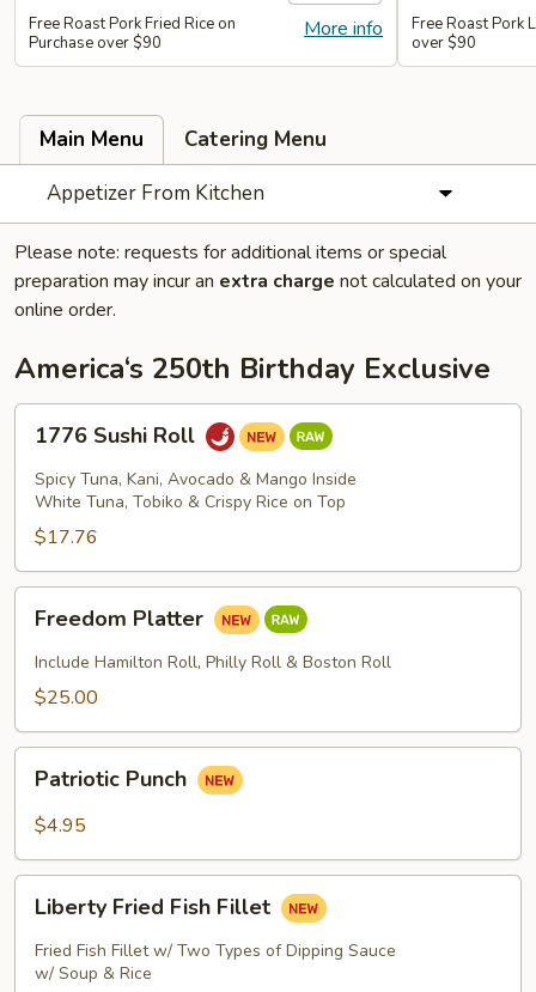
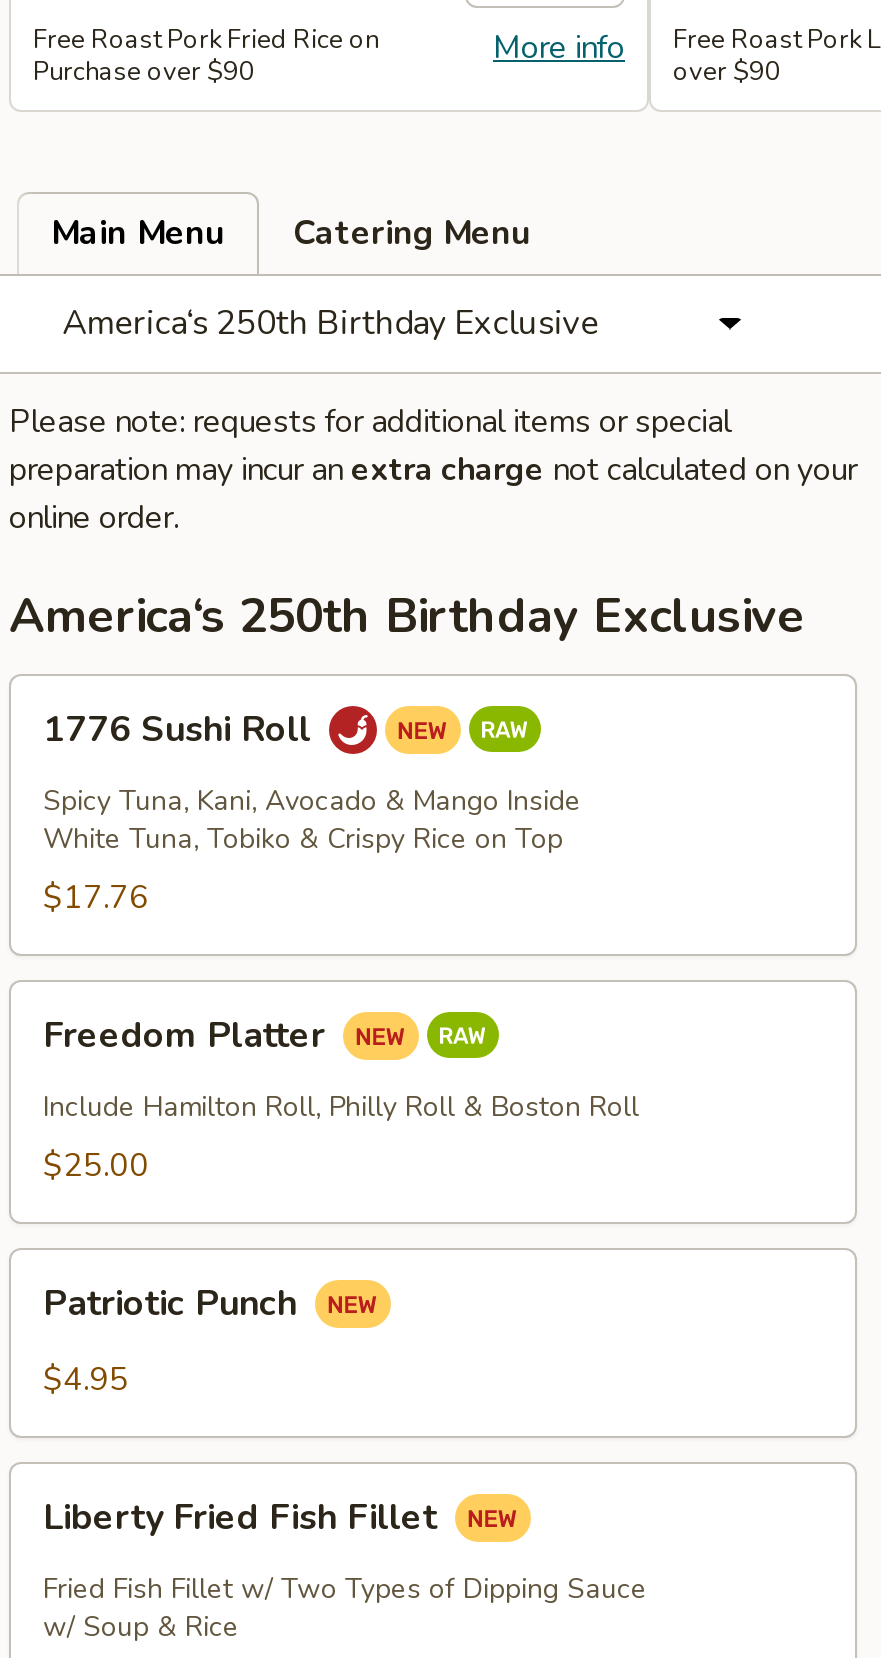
- Appetizer From Kitchen
+ America‘s 250th Birthday Exclusive
